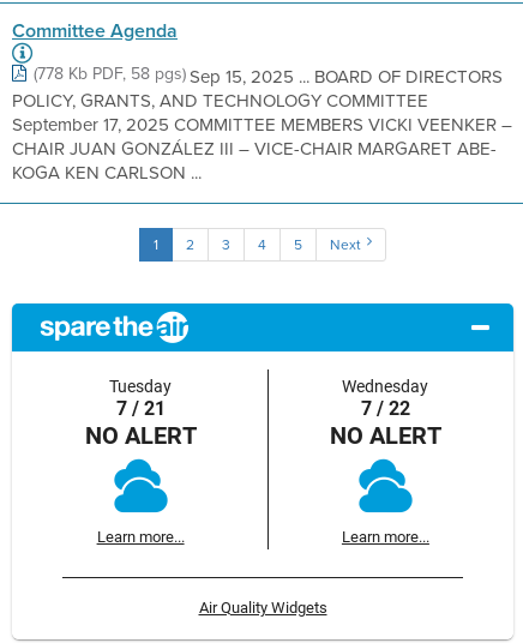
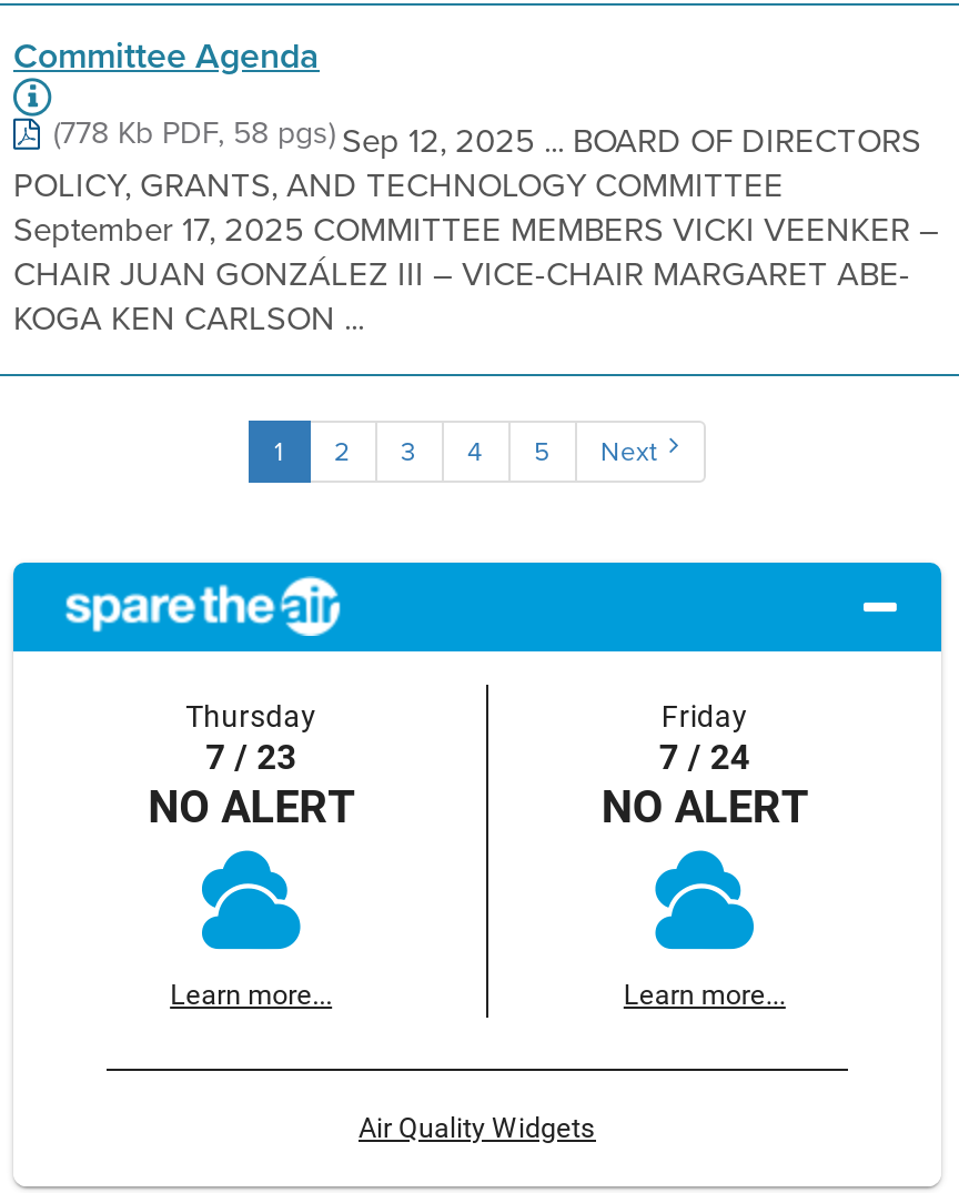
- (778 Kb PDF, 58 pgs) Sep 15, 2025 ... BOARD OF DIRECTORS
+ (778 Kb PDF, 58 pgs) Sep 12, 2025 ... BOARD OF DIRECTORS

- Tuesday
- 7 / 21
+ Thursday
+ 7 / 23

- Wednesday
- 7 / 22
+ Friday
+ 7 / 24
